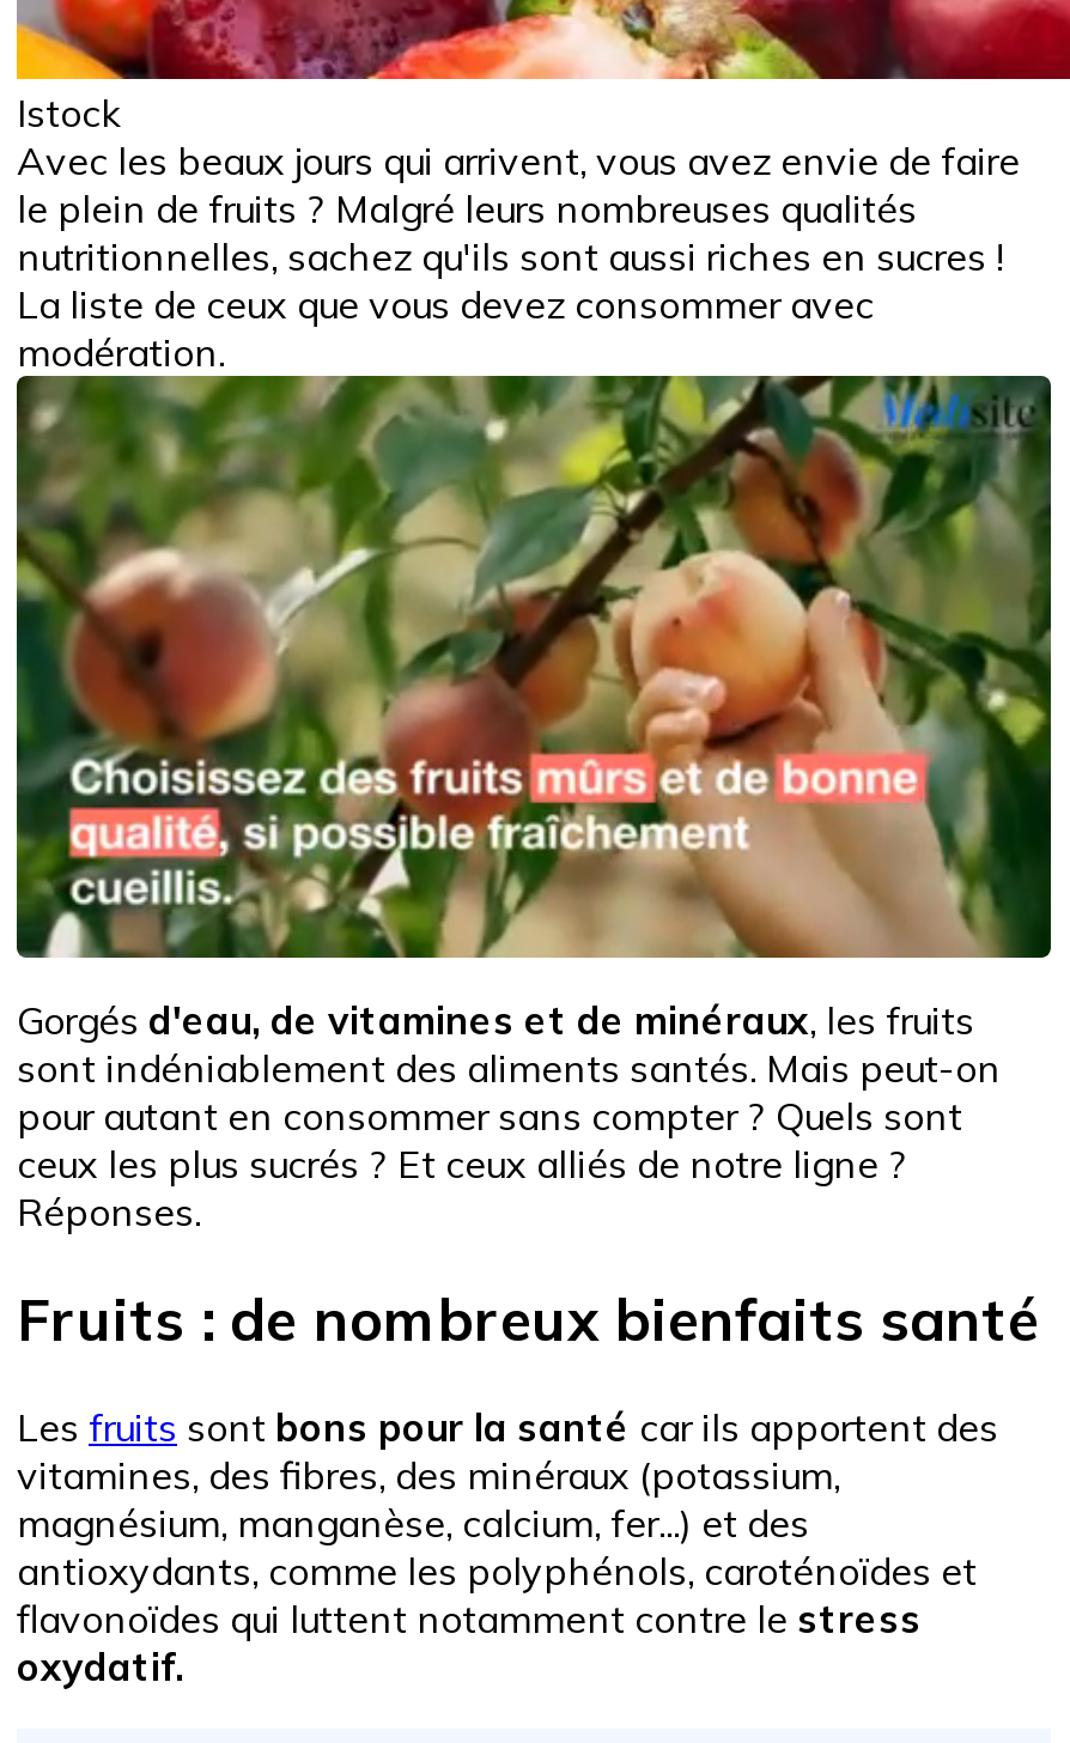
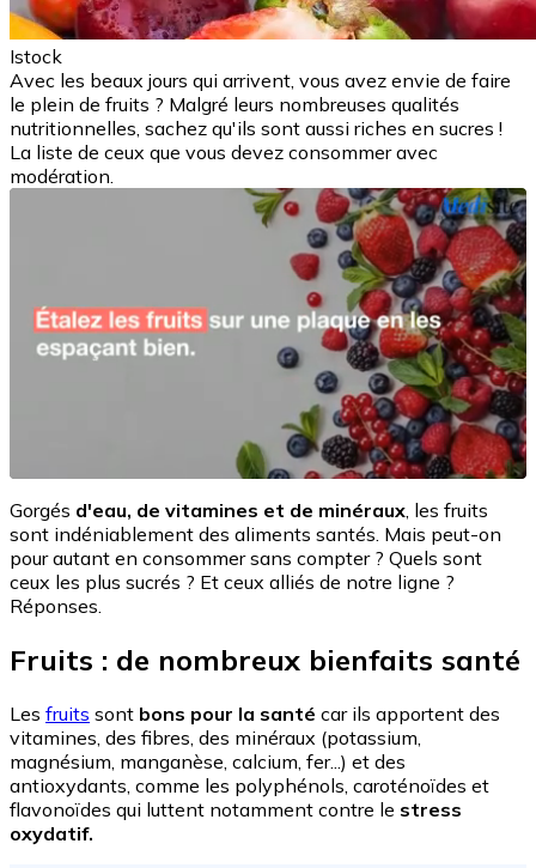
- [image]
+ [image]
